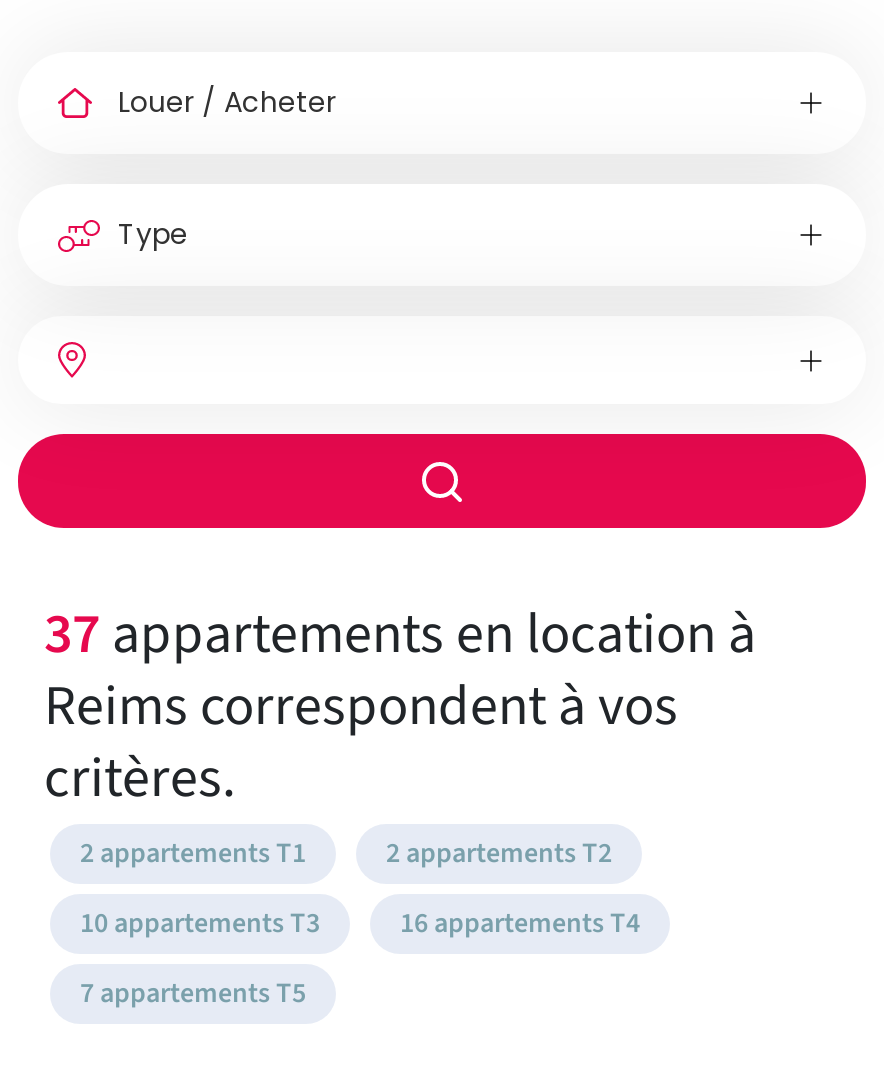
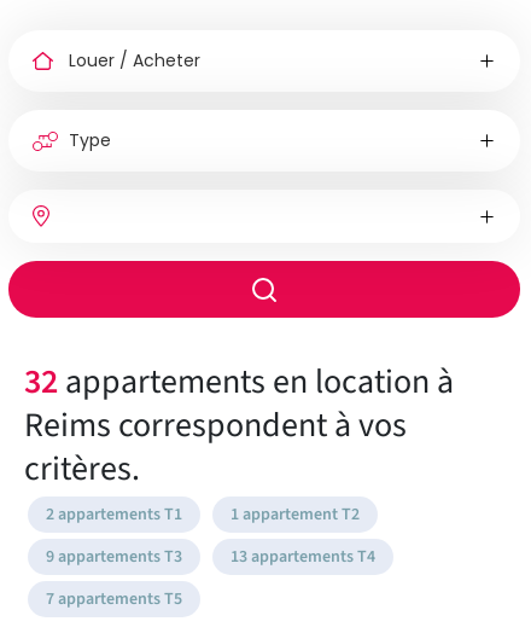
- 37 appartements en location à
+ 32 appartements en location à

- 2 appartements T2
+ 1 appartement T2

- 10 appartements T3
+ 9 appartements T3

- 16 appartements T4
+ 13 appartements T4
